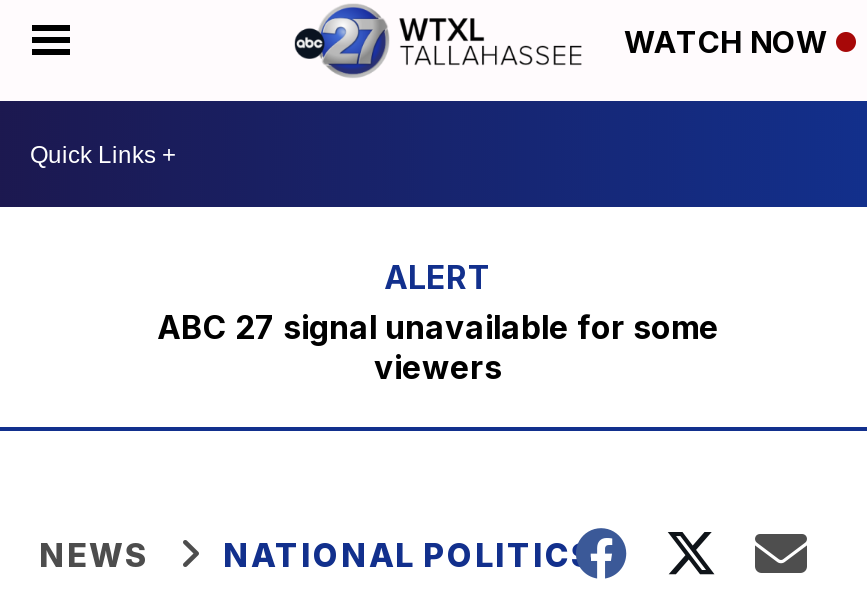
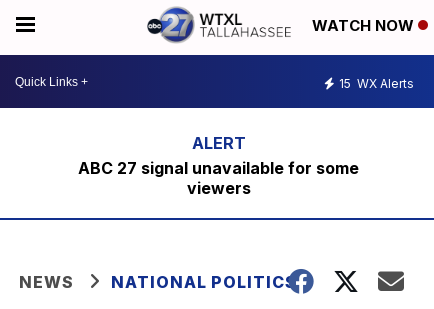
+ 15 WX Alerts
